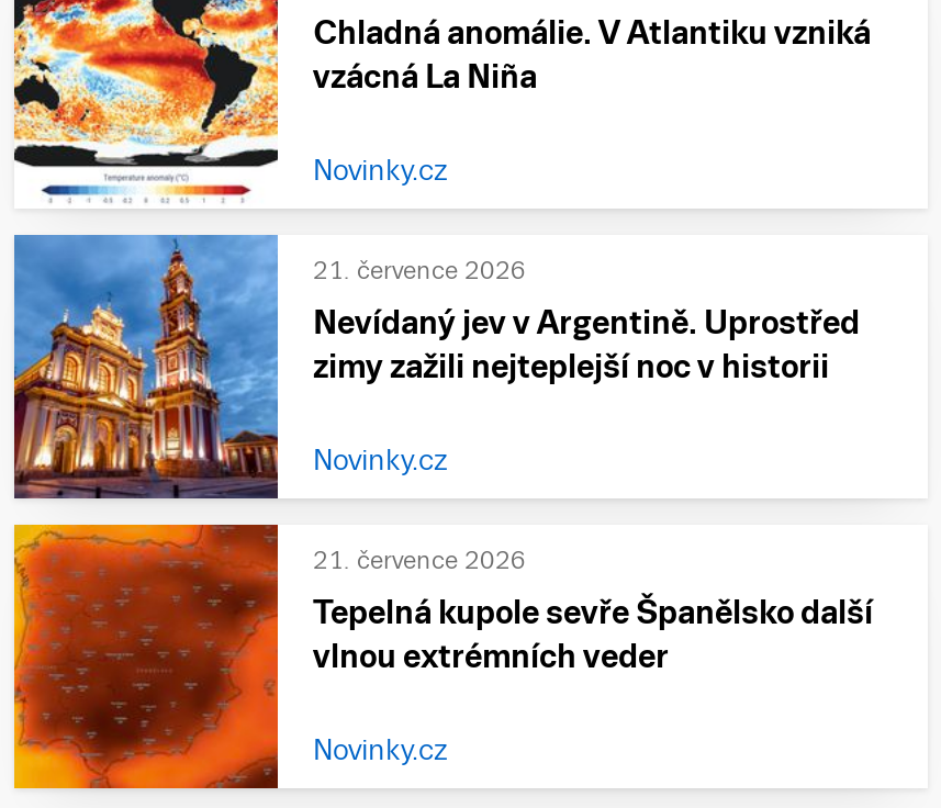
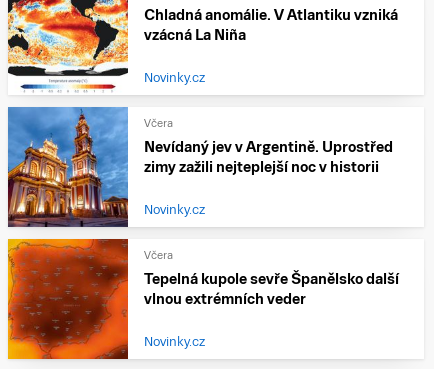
- 21. července 2026
+ Včera

- 21. července 2026
+ Včera
